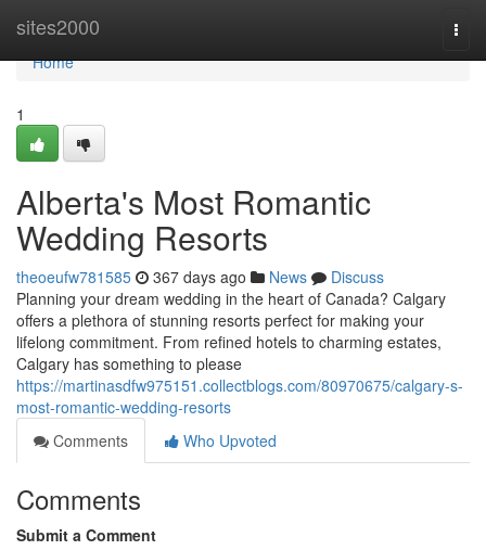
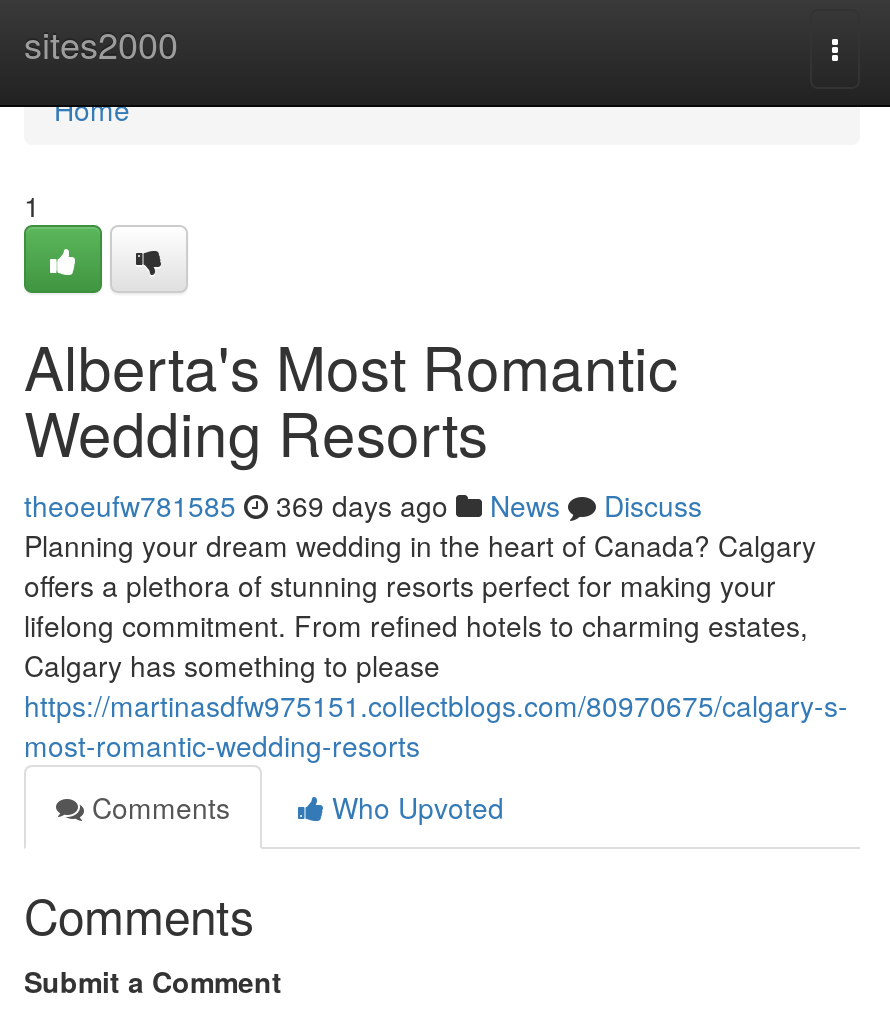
- theoeufw781585 367 days ago News Discuss
+ theoeufw781585 369 days ago News Discuss
